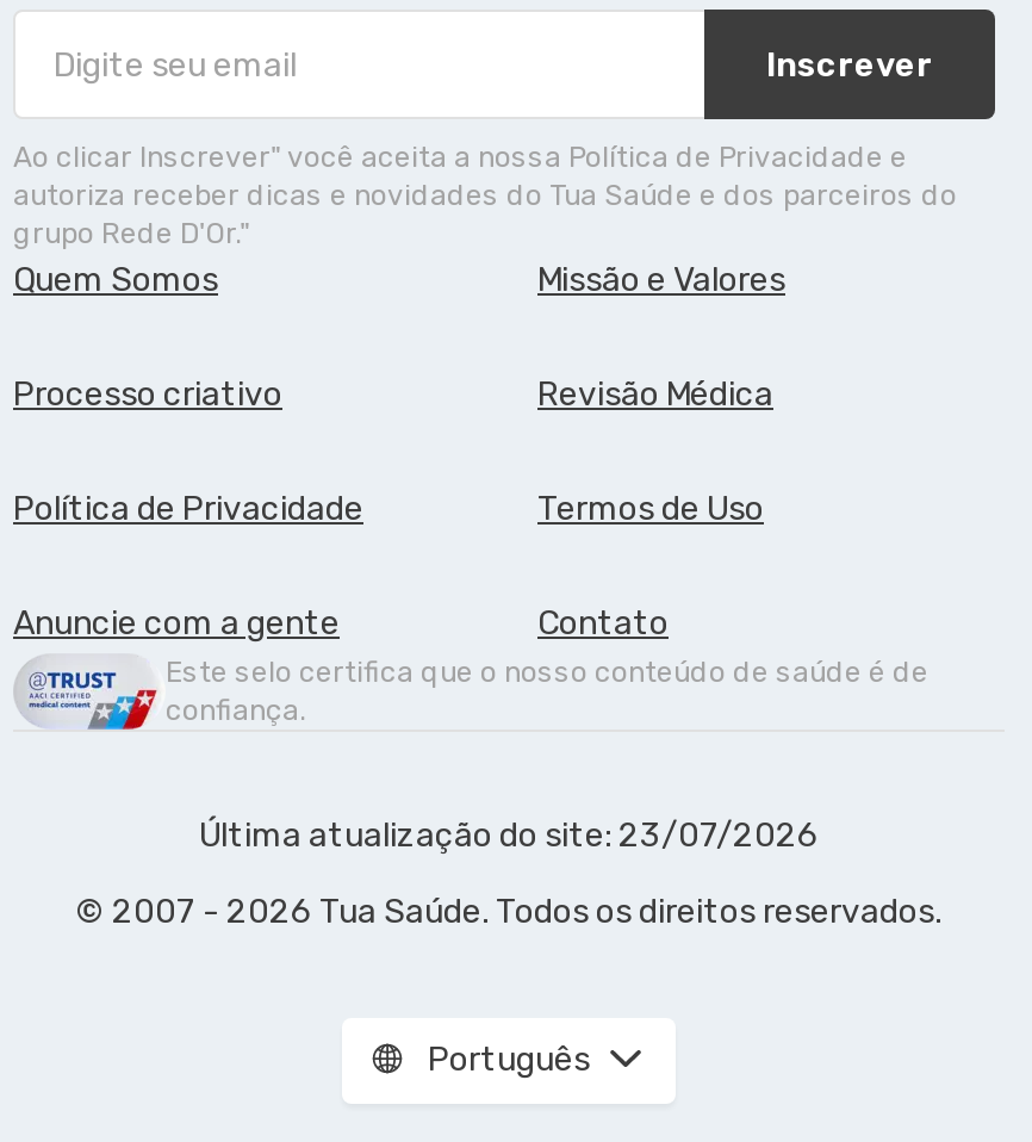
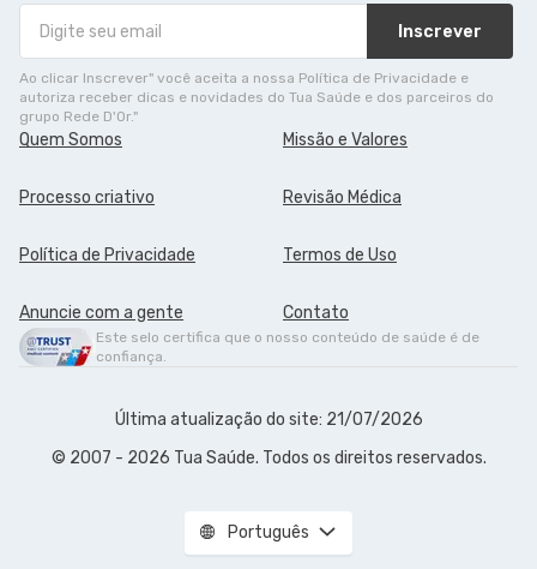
- Última atualização do site: 23/07/2026
+ Última atualização do site: 21/07/2026
